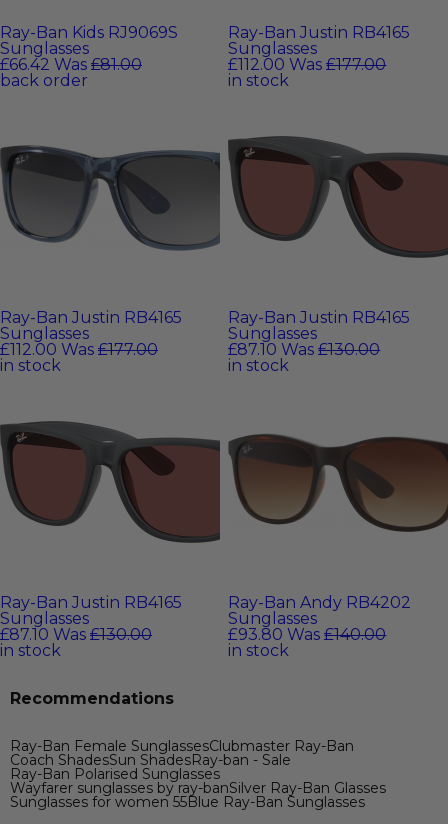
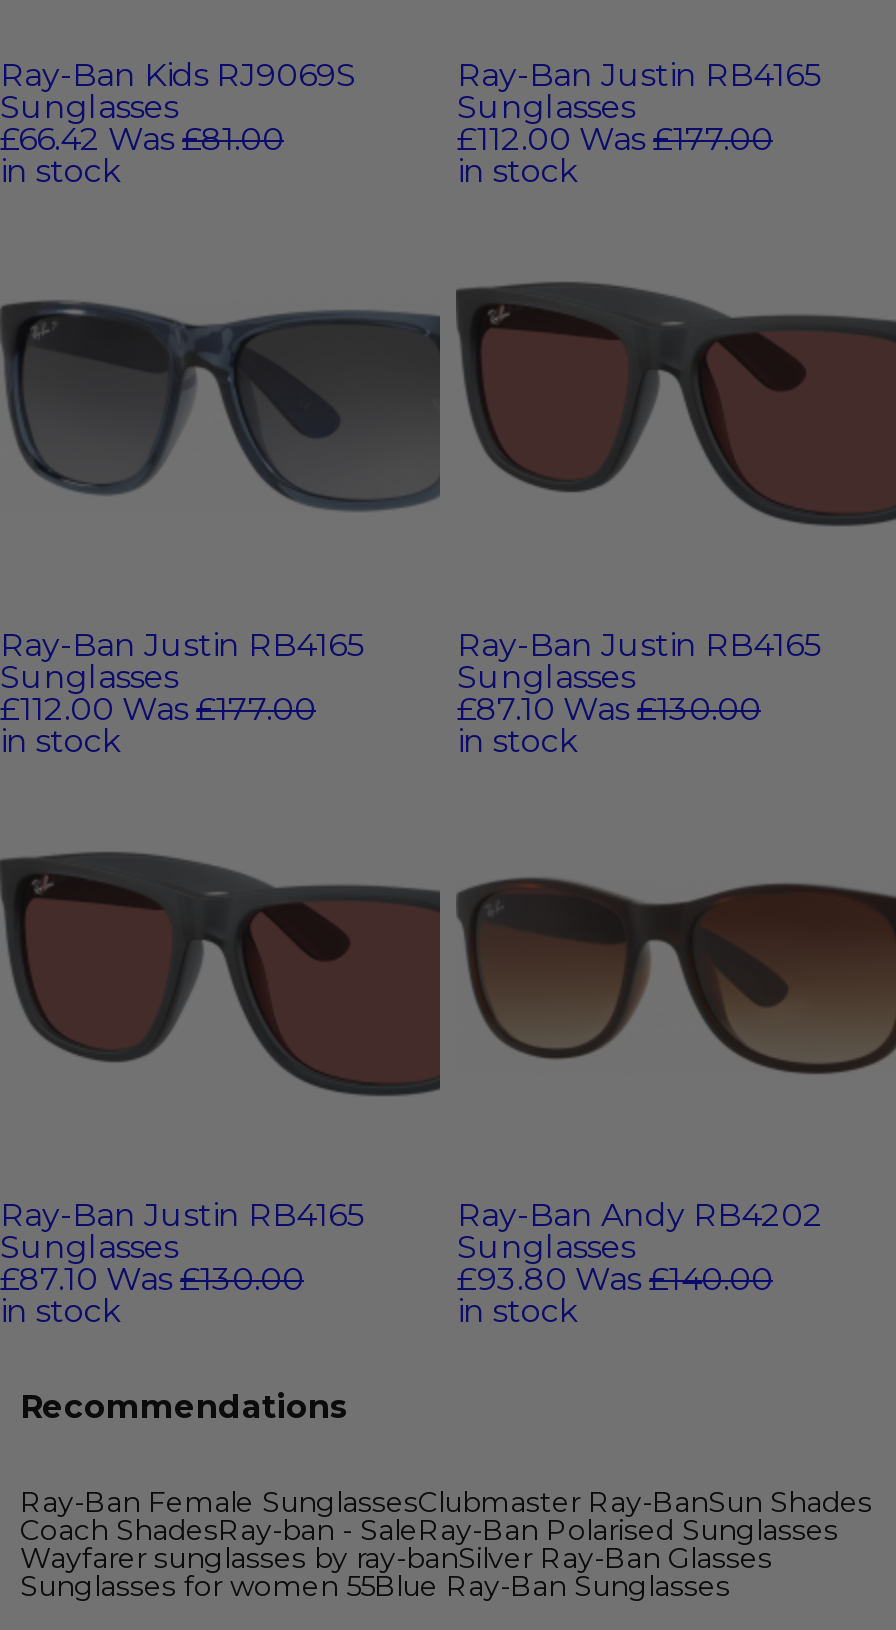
- back order
+ in stock

- Ray-Ban Female SunglassesClubmaster Ray-Ban
- Coach ShadesSun ShadesRay-ban - Sale
- Ray-Ban Polarised Sunglasses
+ Ray-Ban Female SunglassesClubmaster Ray-BanSun Shades
+ Coach ShadesRay-ban - SaleRay-Ban Polarised Sunglasses
